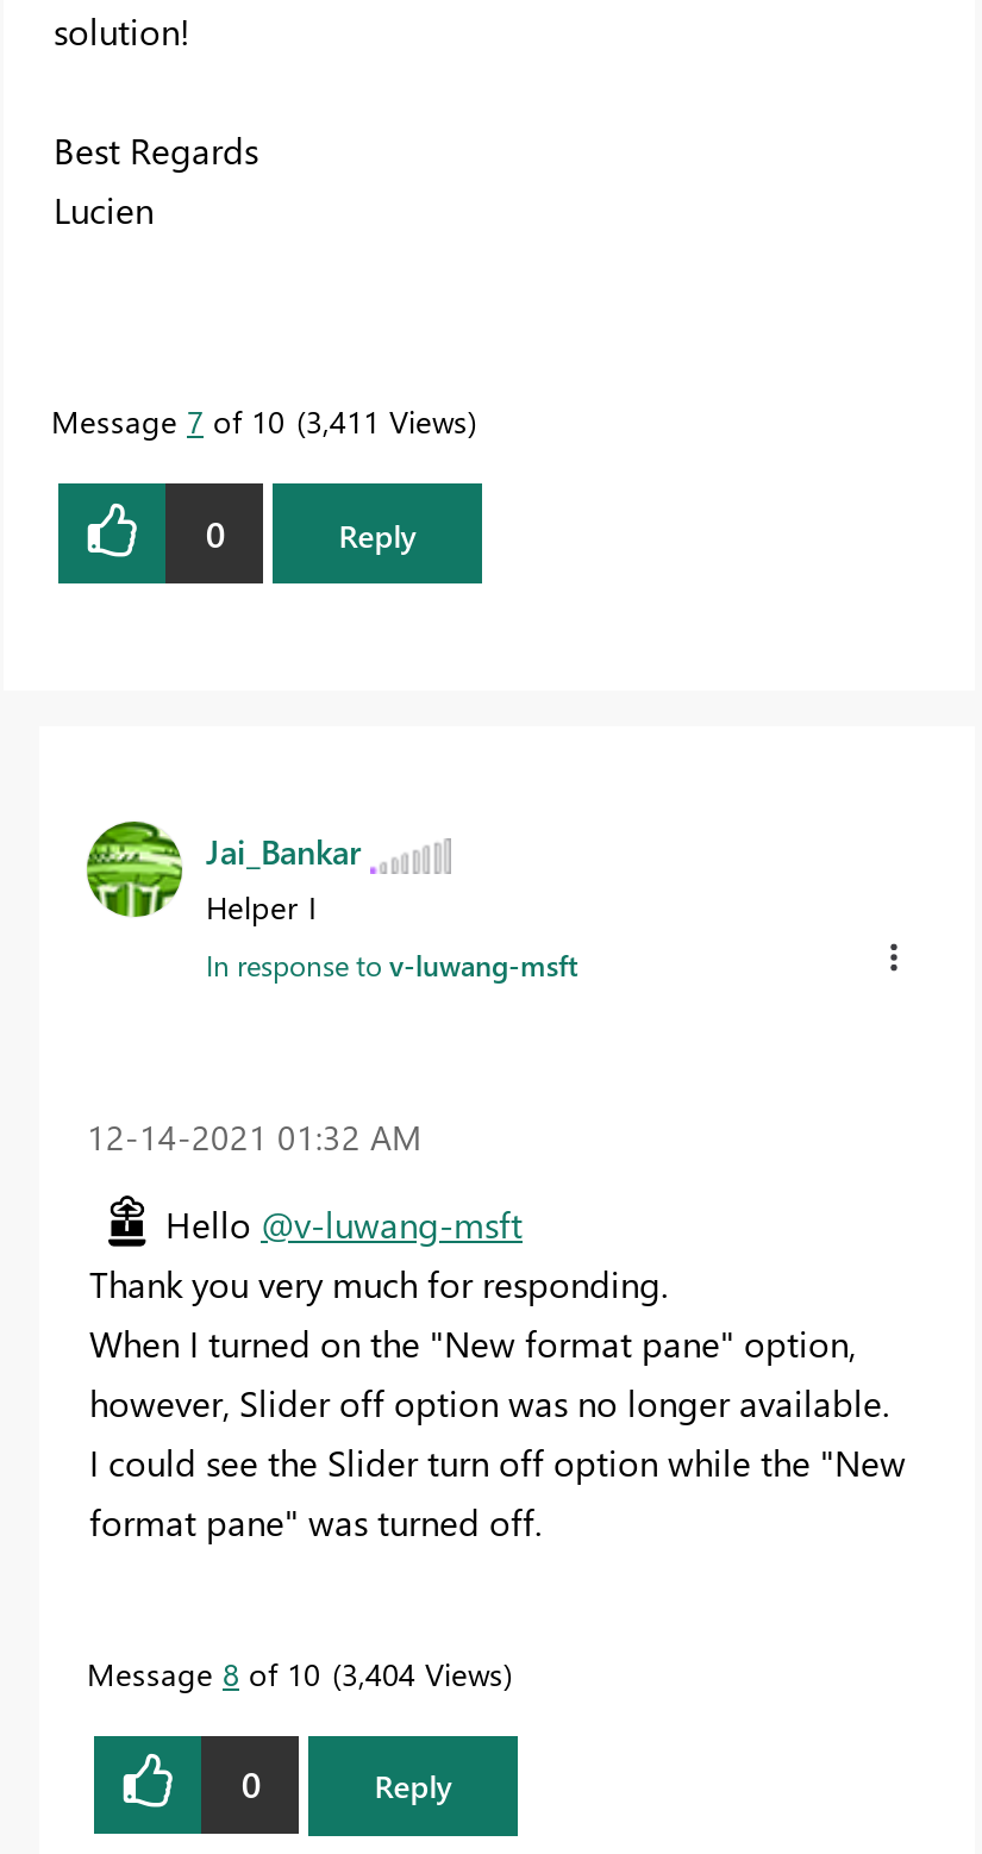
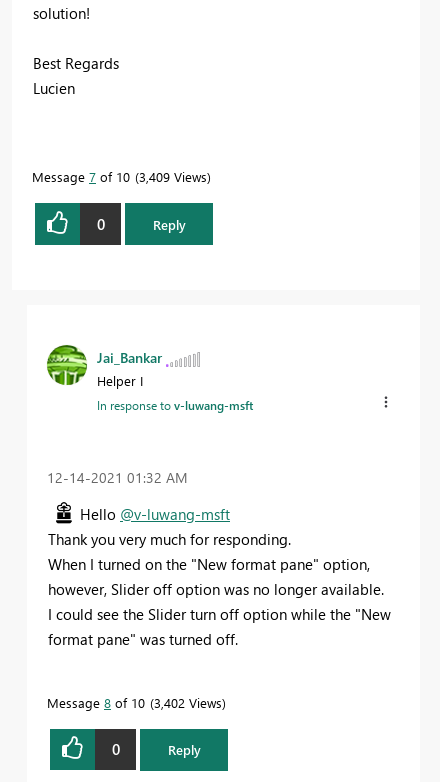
- Message 7 of 10 3,411 Views
+ Message 7 of 10 3,409 Views

- Message 8 of 10 3,404 Views
+ Message 8 of 10 3,402 Views
